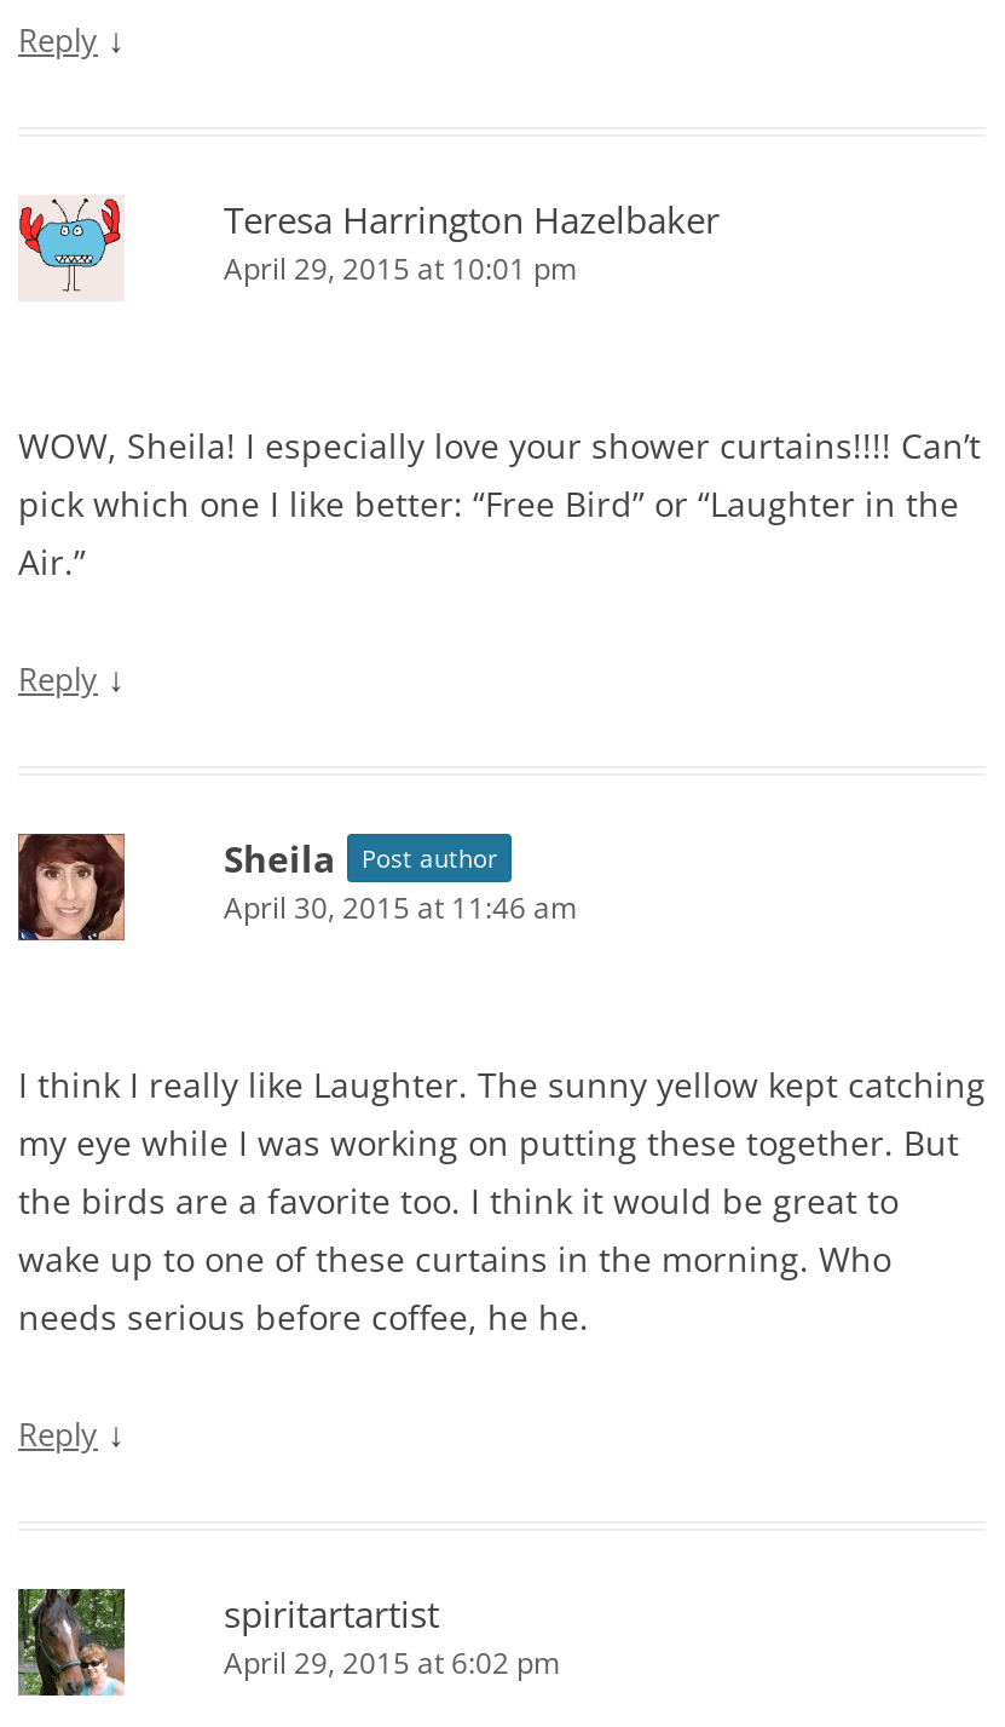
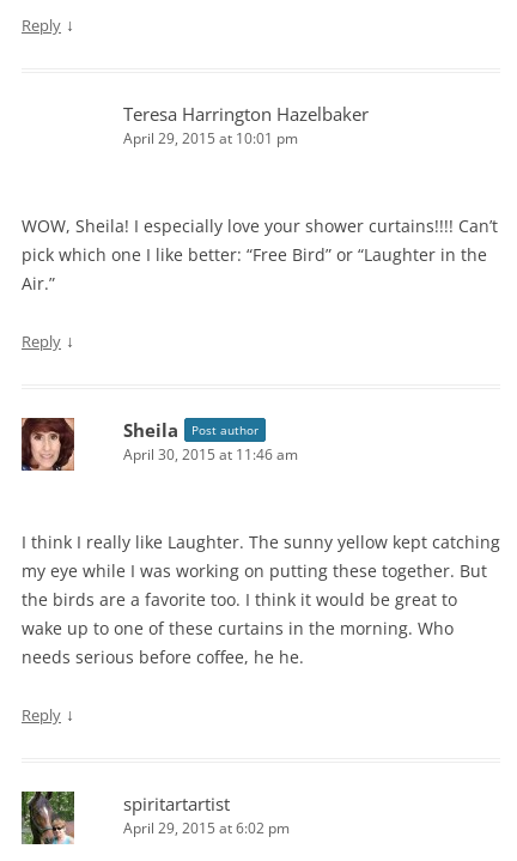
- [image]
